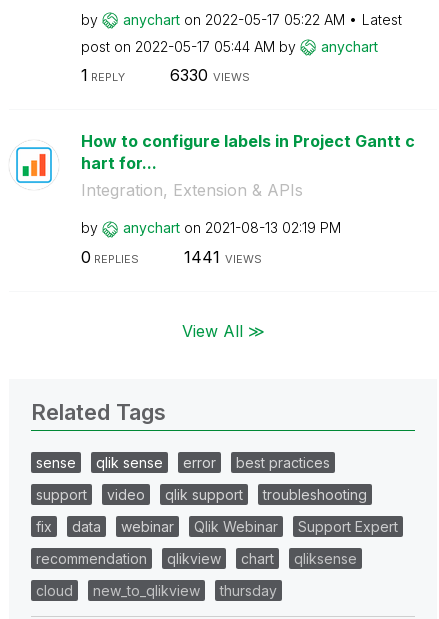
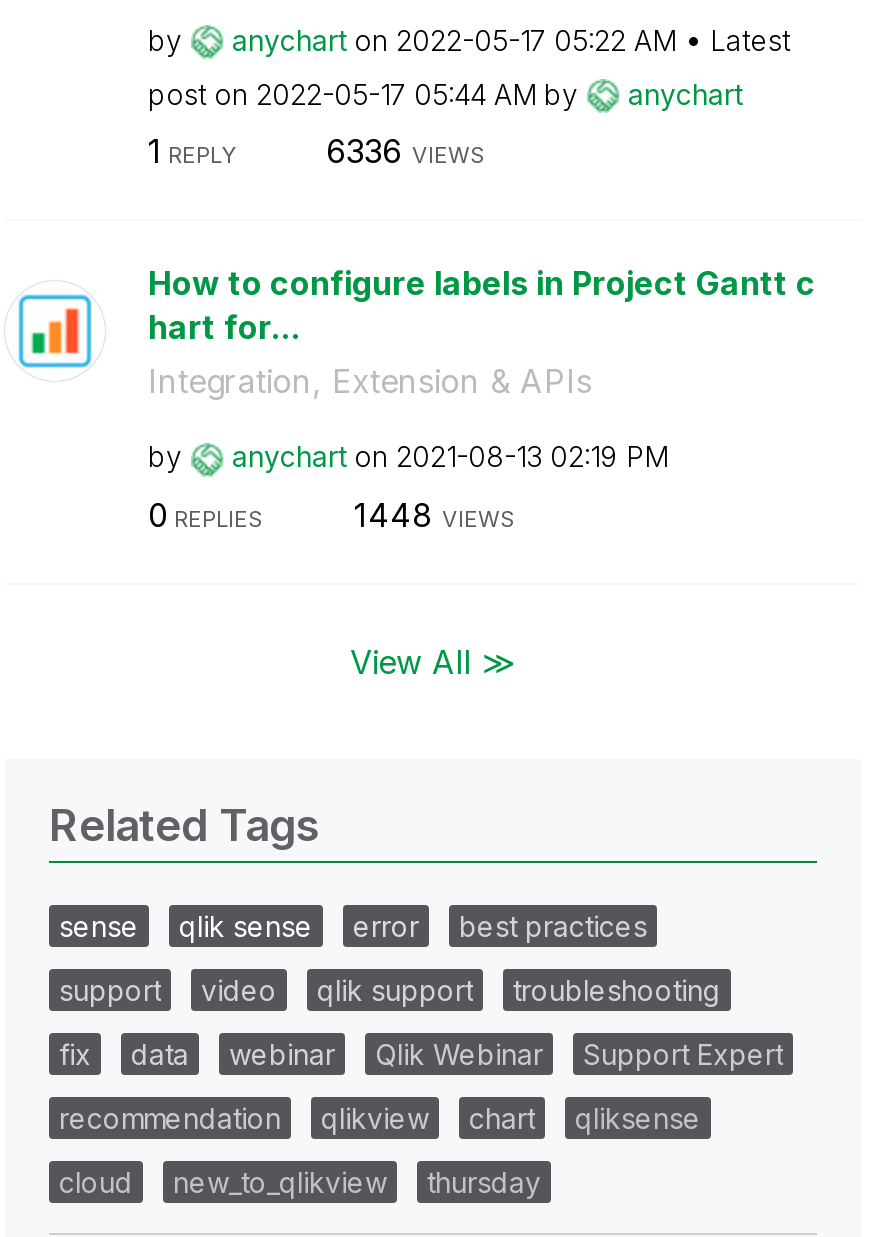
- 6330 VIEWS
+ 6336 VIEWS

- 1441 VIEWS
+ 1448 VIEWS
